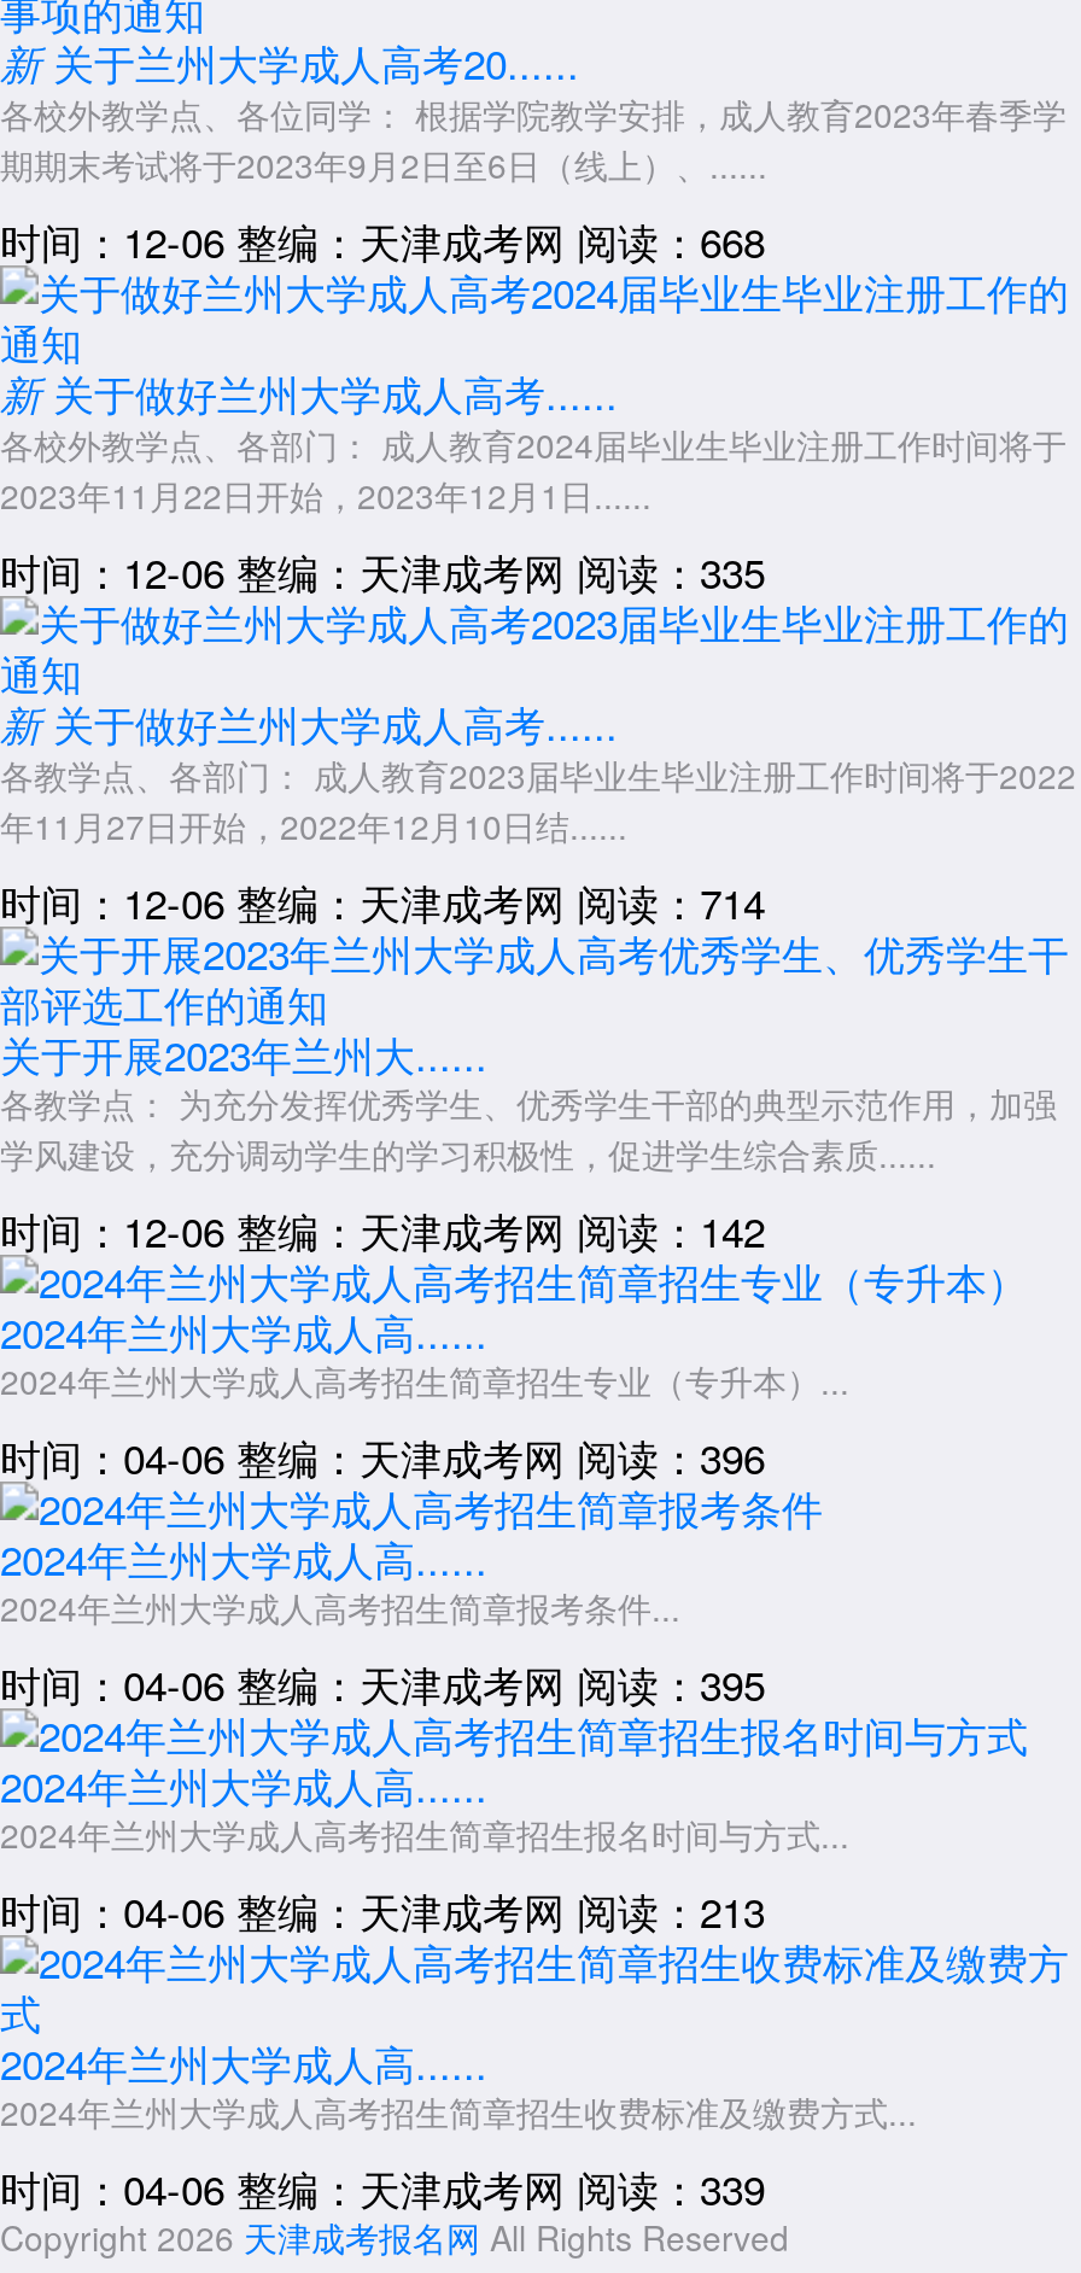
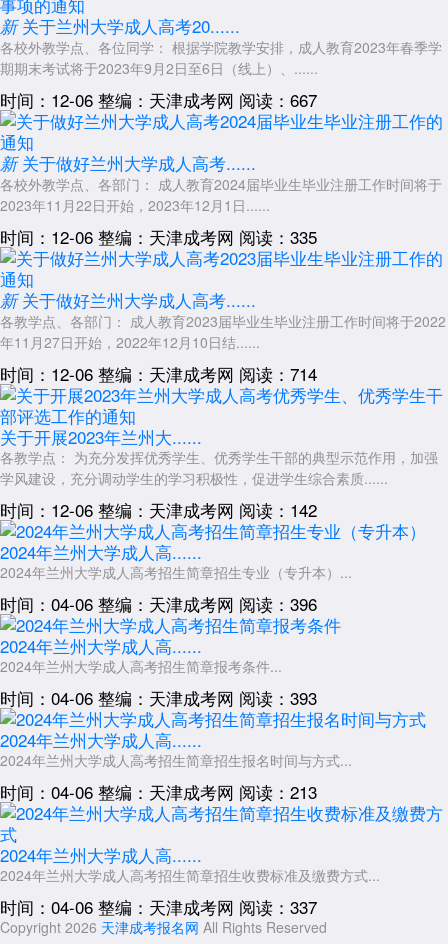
- 时间：12-06 整编：天津成考网 阅读：668
+ 时间：12-06 整编：天津成考网 阅读：667

- 时间：04-06 整编：天津成考网 阅读：395
+ 时间：04-06 整编：天津成考网 阅读：393

- 时间：04-06 整编：天津成考网 阅读：339
+ 时间：04-06 整编：天津成考网 阅读：337
